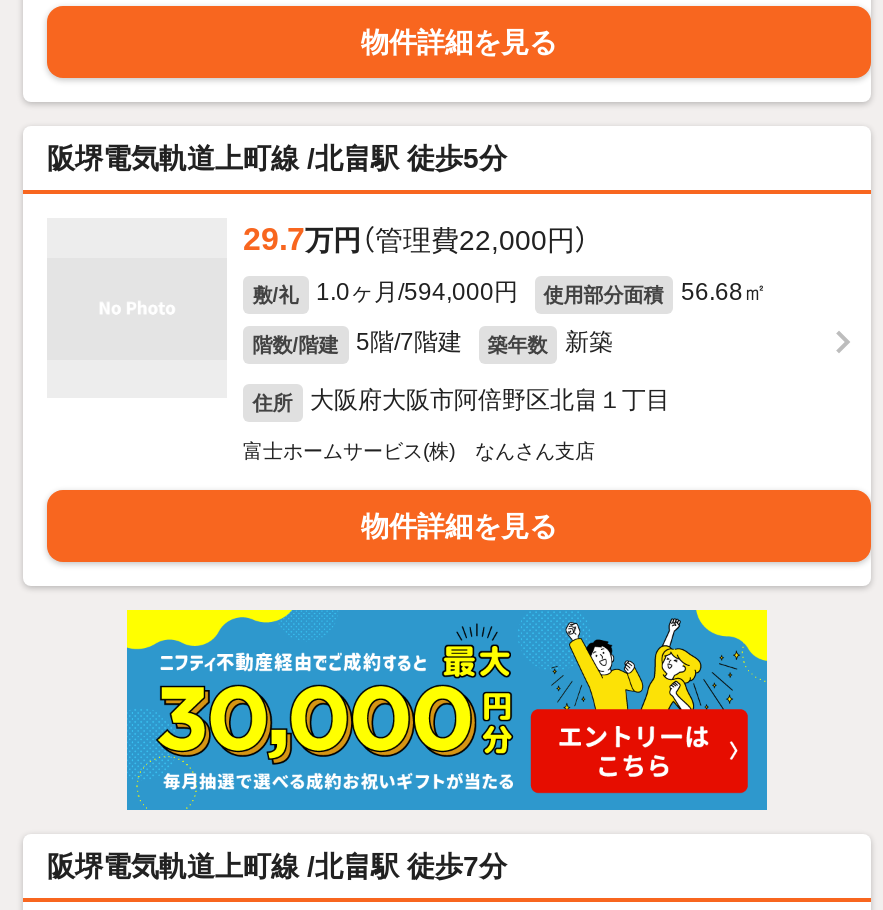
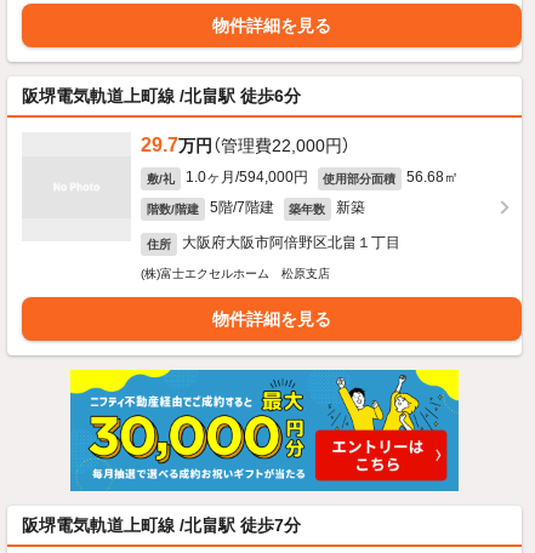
- 阪堺電気軌道上町線 /北畠駅 徒歩5分
+ 阪堺電気軌道上町線 /北畠駅 徒歩6分

- 富士ホームサービス(株) なんさん支店
+ (株)富士エクセルホーム 松原支店
